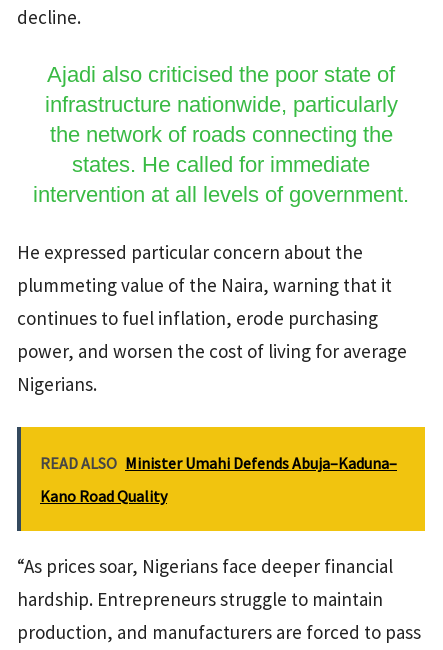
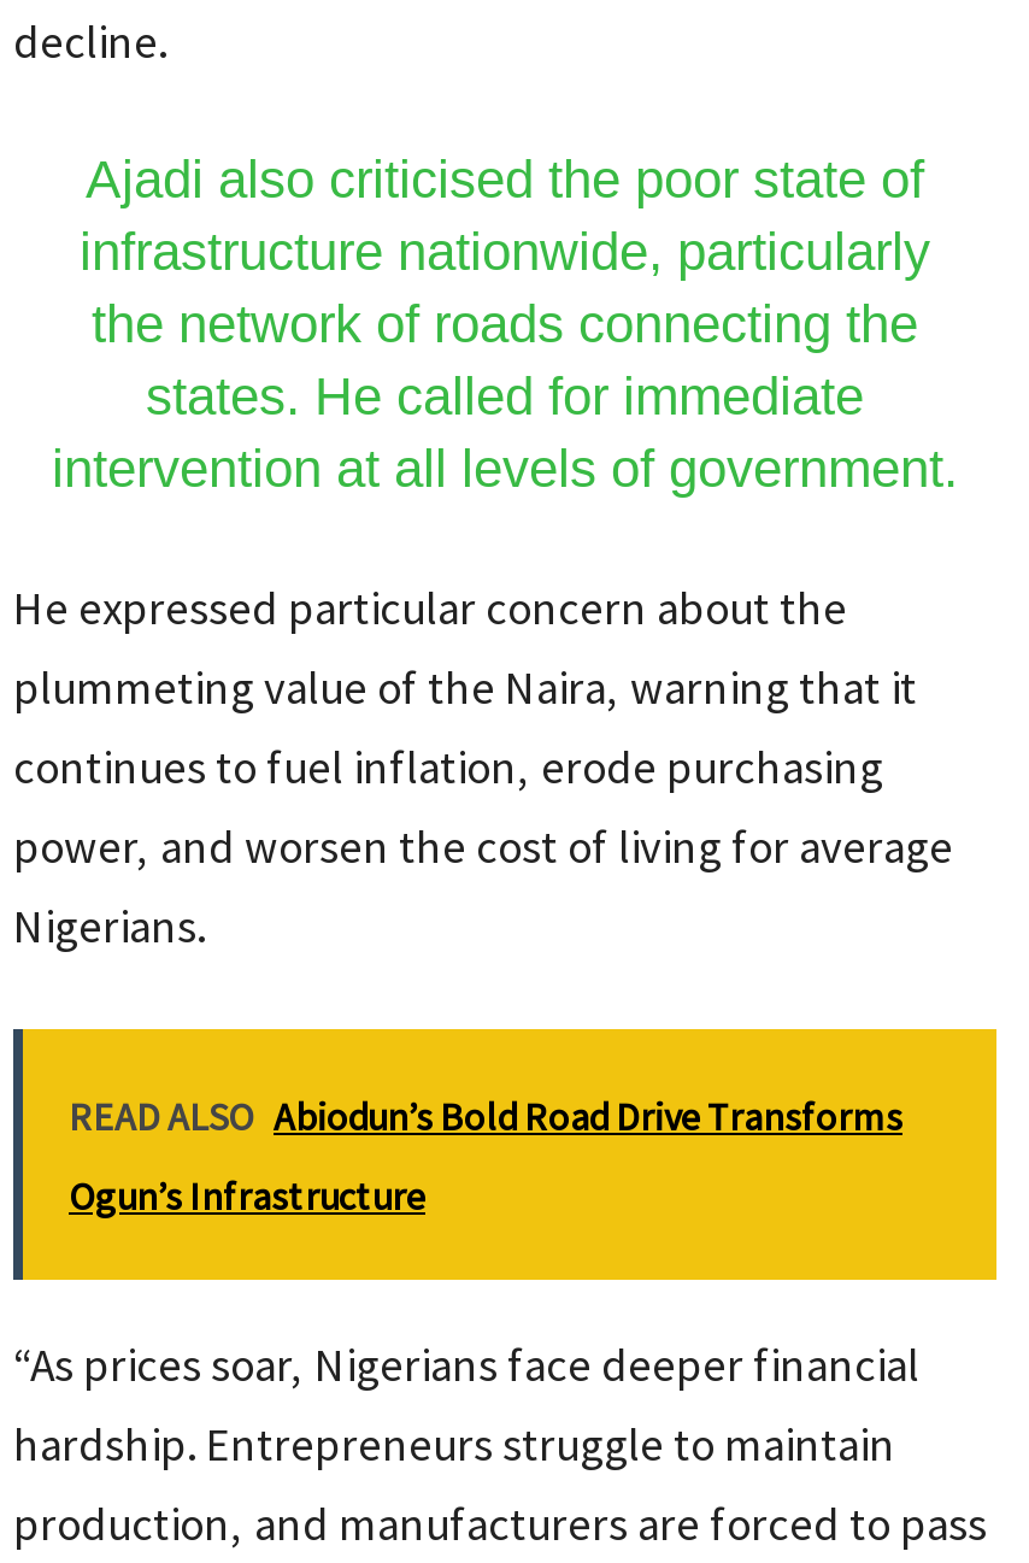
- READ ALSO Minister Umahi Defends Abuja–Kaduna–
+ READ ALSO Abiodun’s Bold Road Drive Transforms

- Kano Road Quality
+ Ogun’s Infrastructure
